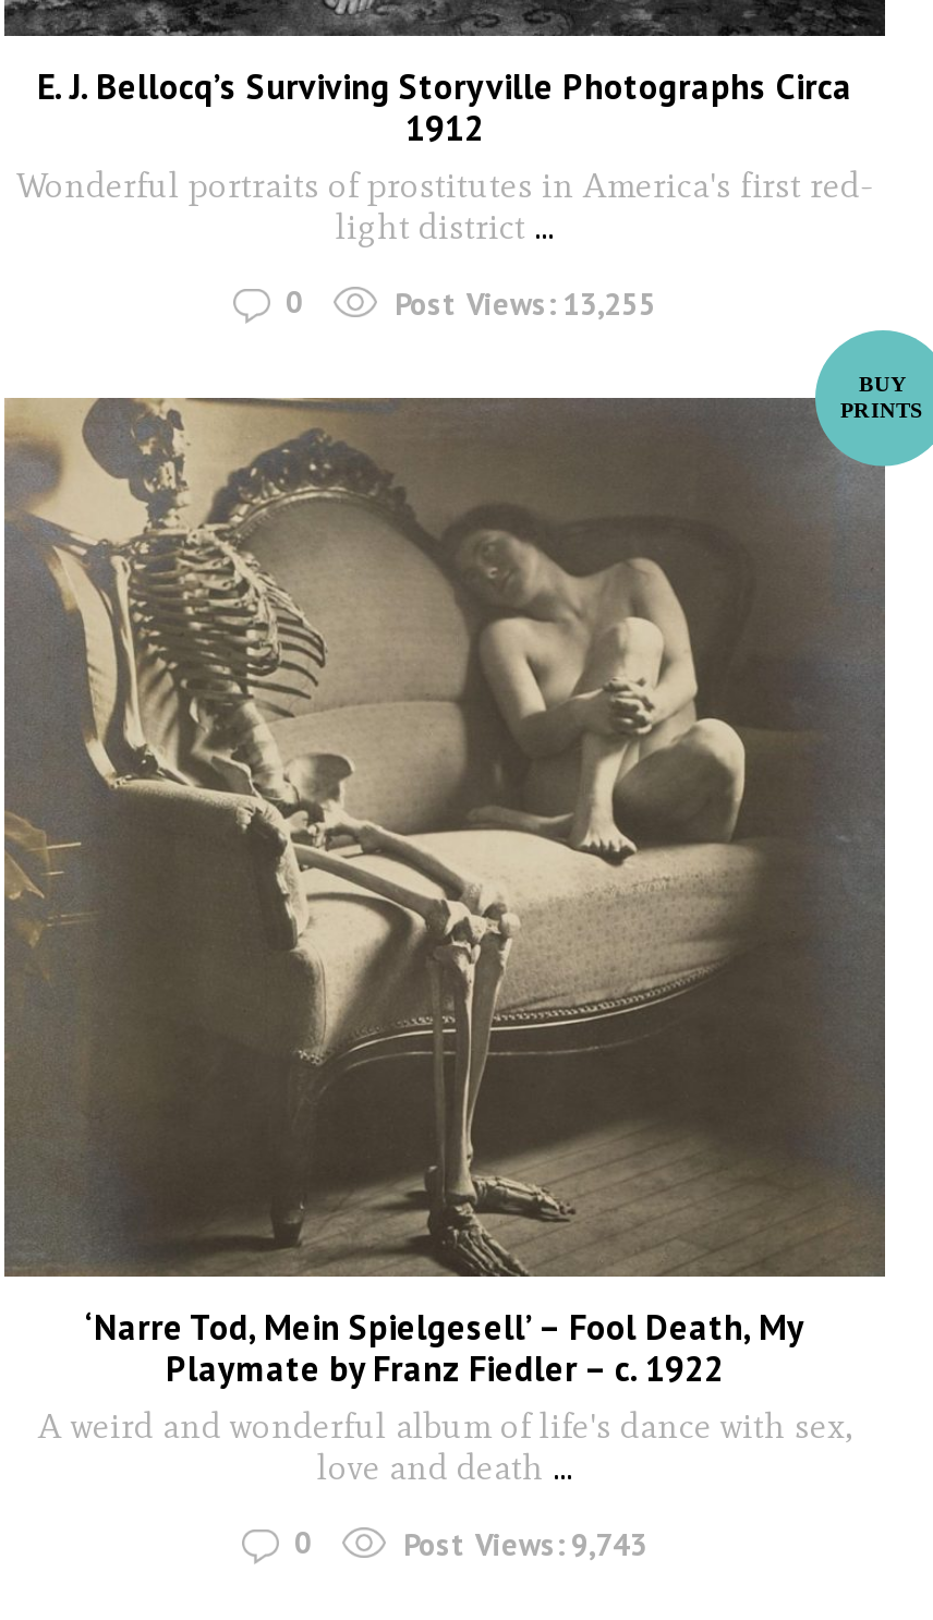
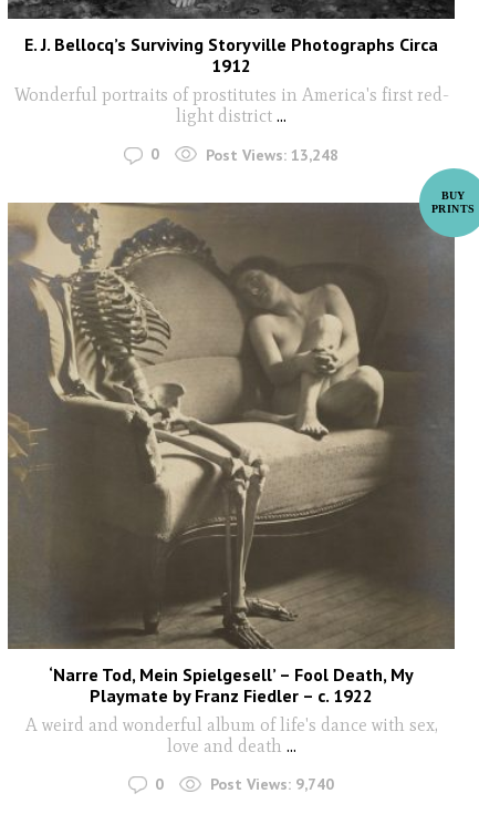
- Post Views: 13,255
+ Post Views: 13,248

- Post Views: 9,743
+ Post Views: 9,740
